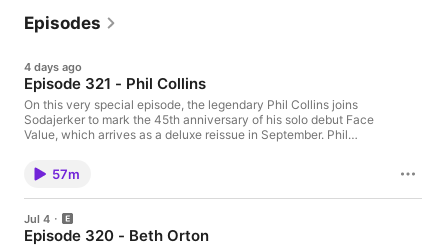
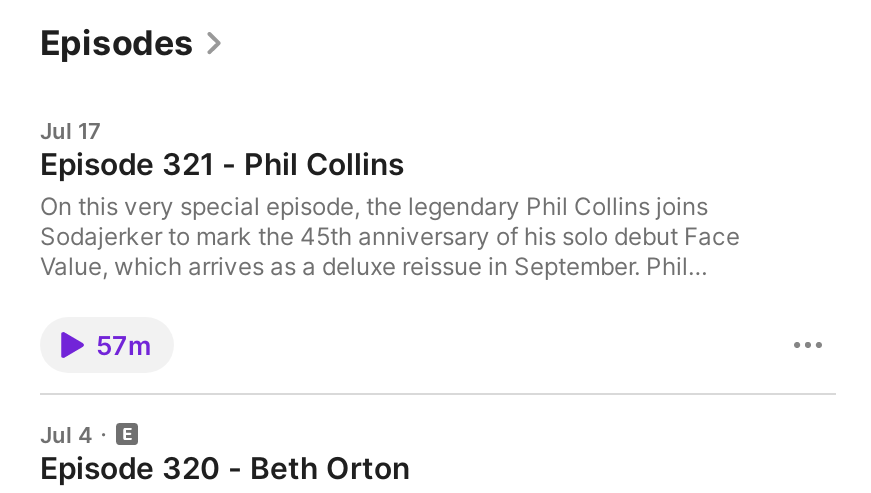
- 4 days ago
+ Jul 17
